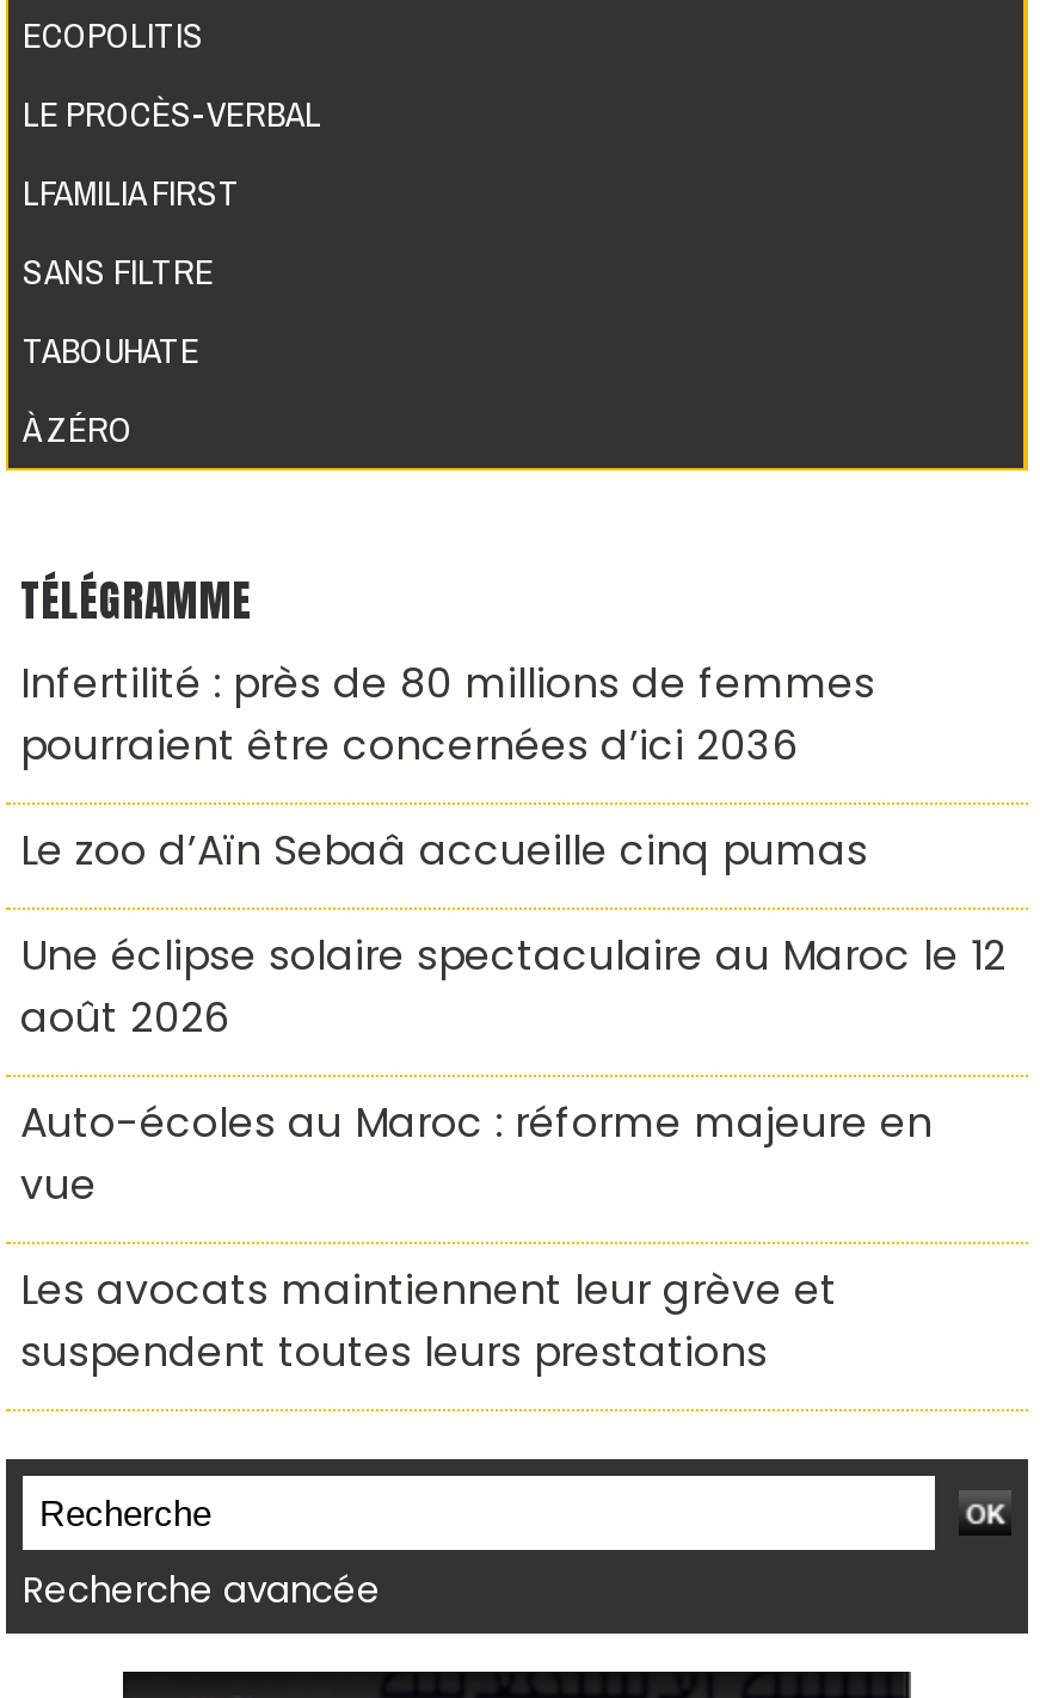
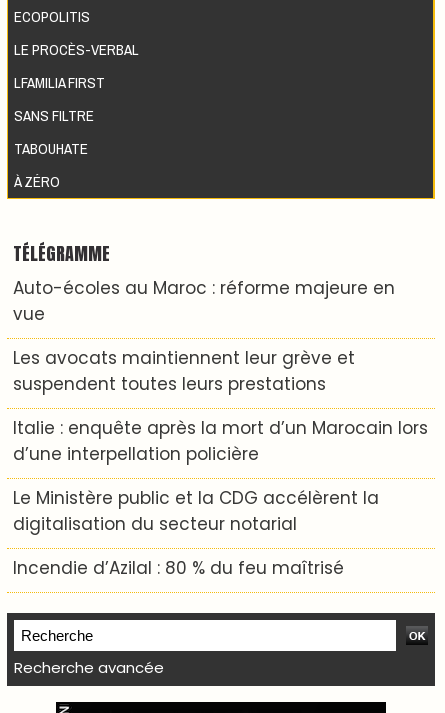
- Infertilité : près de 80 millions de femmes
- pourraient être concernées d’ici 2036
- Le zoo d’Aïn Sebaâ accueille cinq pumas
- Une éclipse solaire spectaculaire au Maroc le 12
- août 2026

moved up: Auto-écoles au Maroc : réforme majeure en | vue | Les avocats maintiennent leur grève et | suspendent toutes leurs prestations

+ Italie : enquête après la mort d’un Marocain lors
+ d’une interpellation policière
+ Le Ministère public et la CDG accélèrent la
+ digitalisation du secteur notarial
+ Incendie d’Azilal : 80 % du feu maîtrisé
